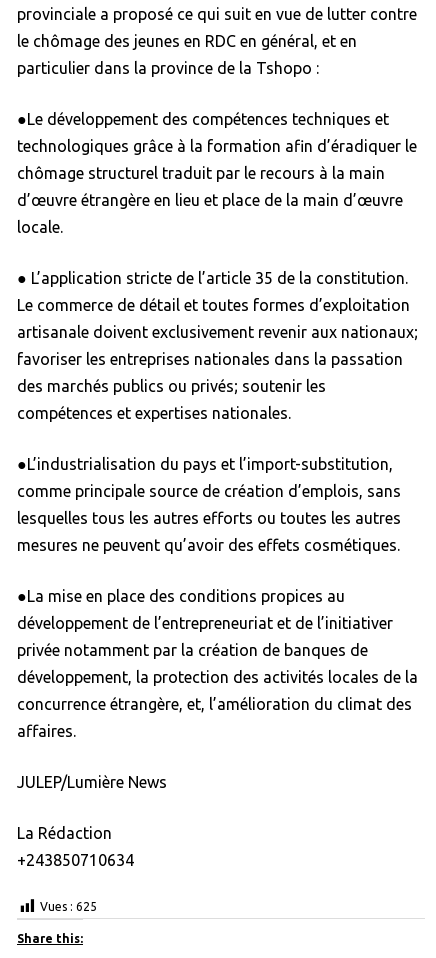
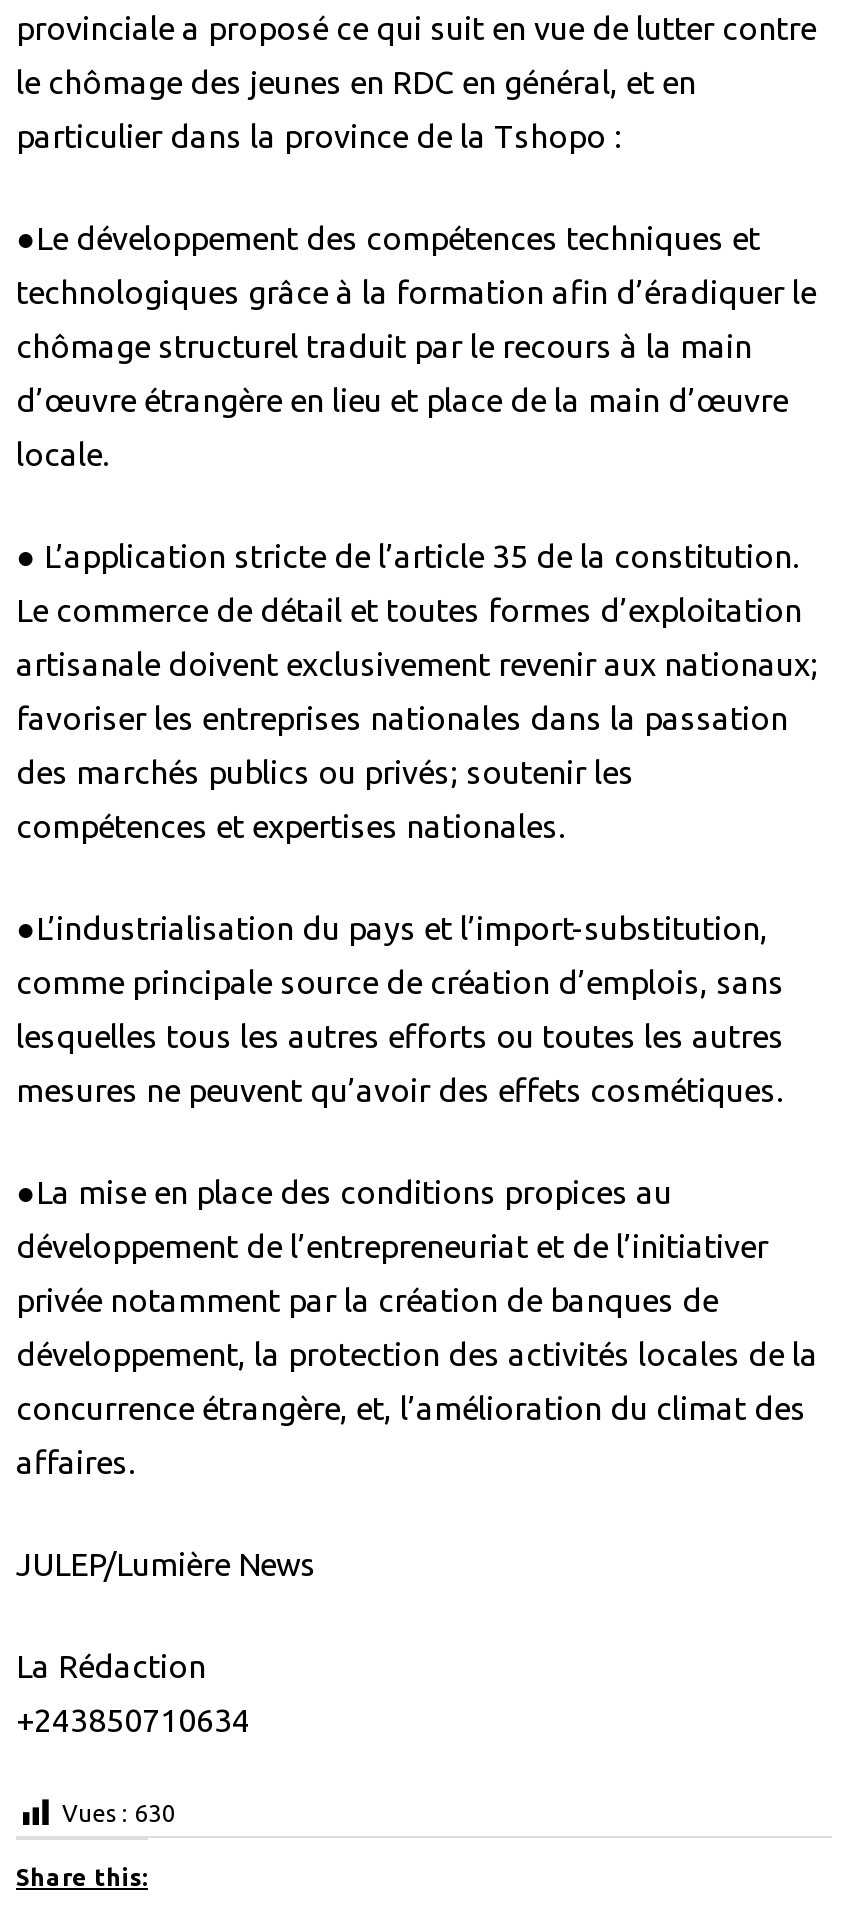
- Vues : 625
+ Vues : 630
